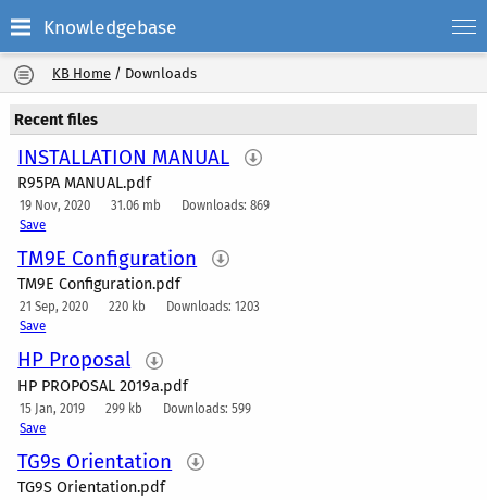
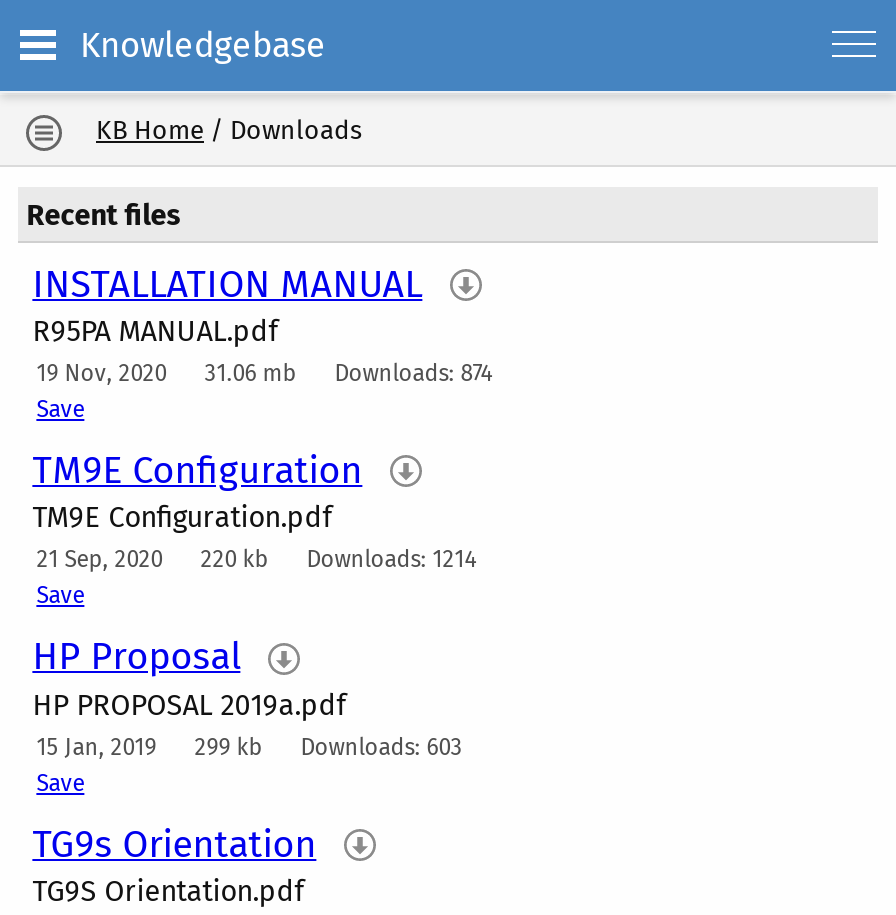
- 19 Nov, 2020 31.06 mb Downloads: 869
+ 19 Nov, 2020 31.06 mb Downloads: 874

- 21 Sep, 2020 220 kb Downloads: 1203
+ 21 Sep, 2020 220 kb Downloads: 1214

- 15 Jan, 2019 299 kb Downloads: 599
+ 15 Jan, 2019 299 kb Downloads: 603
